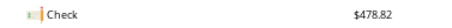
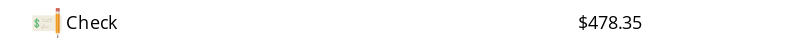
- $478.82
+ $478.35
